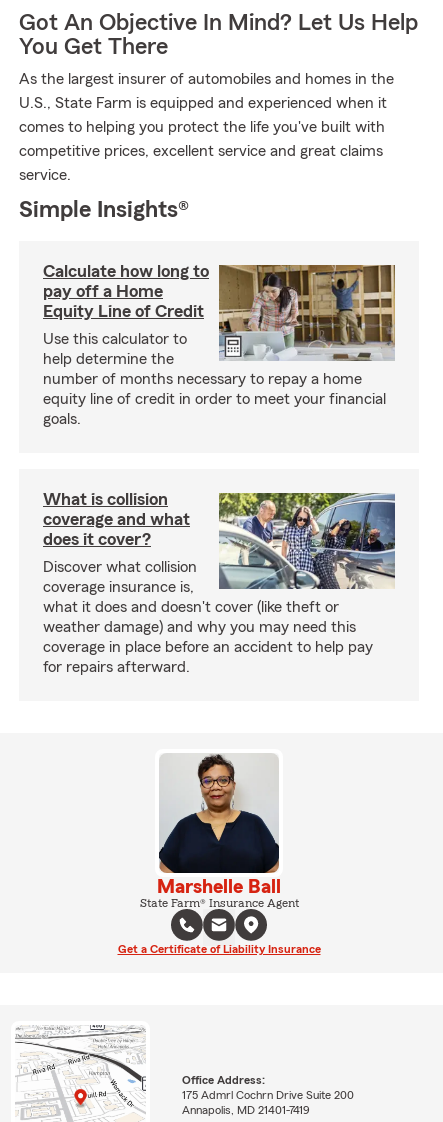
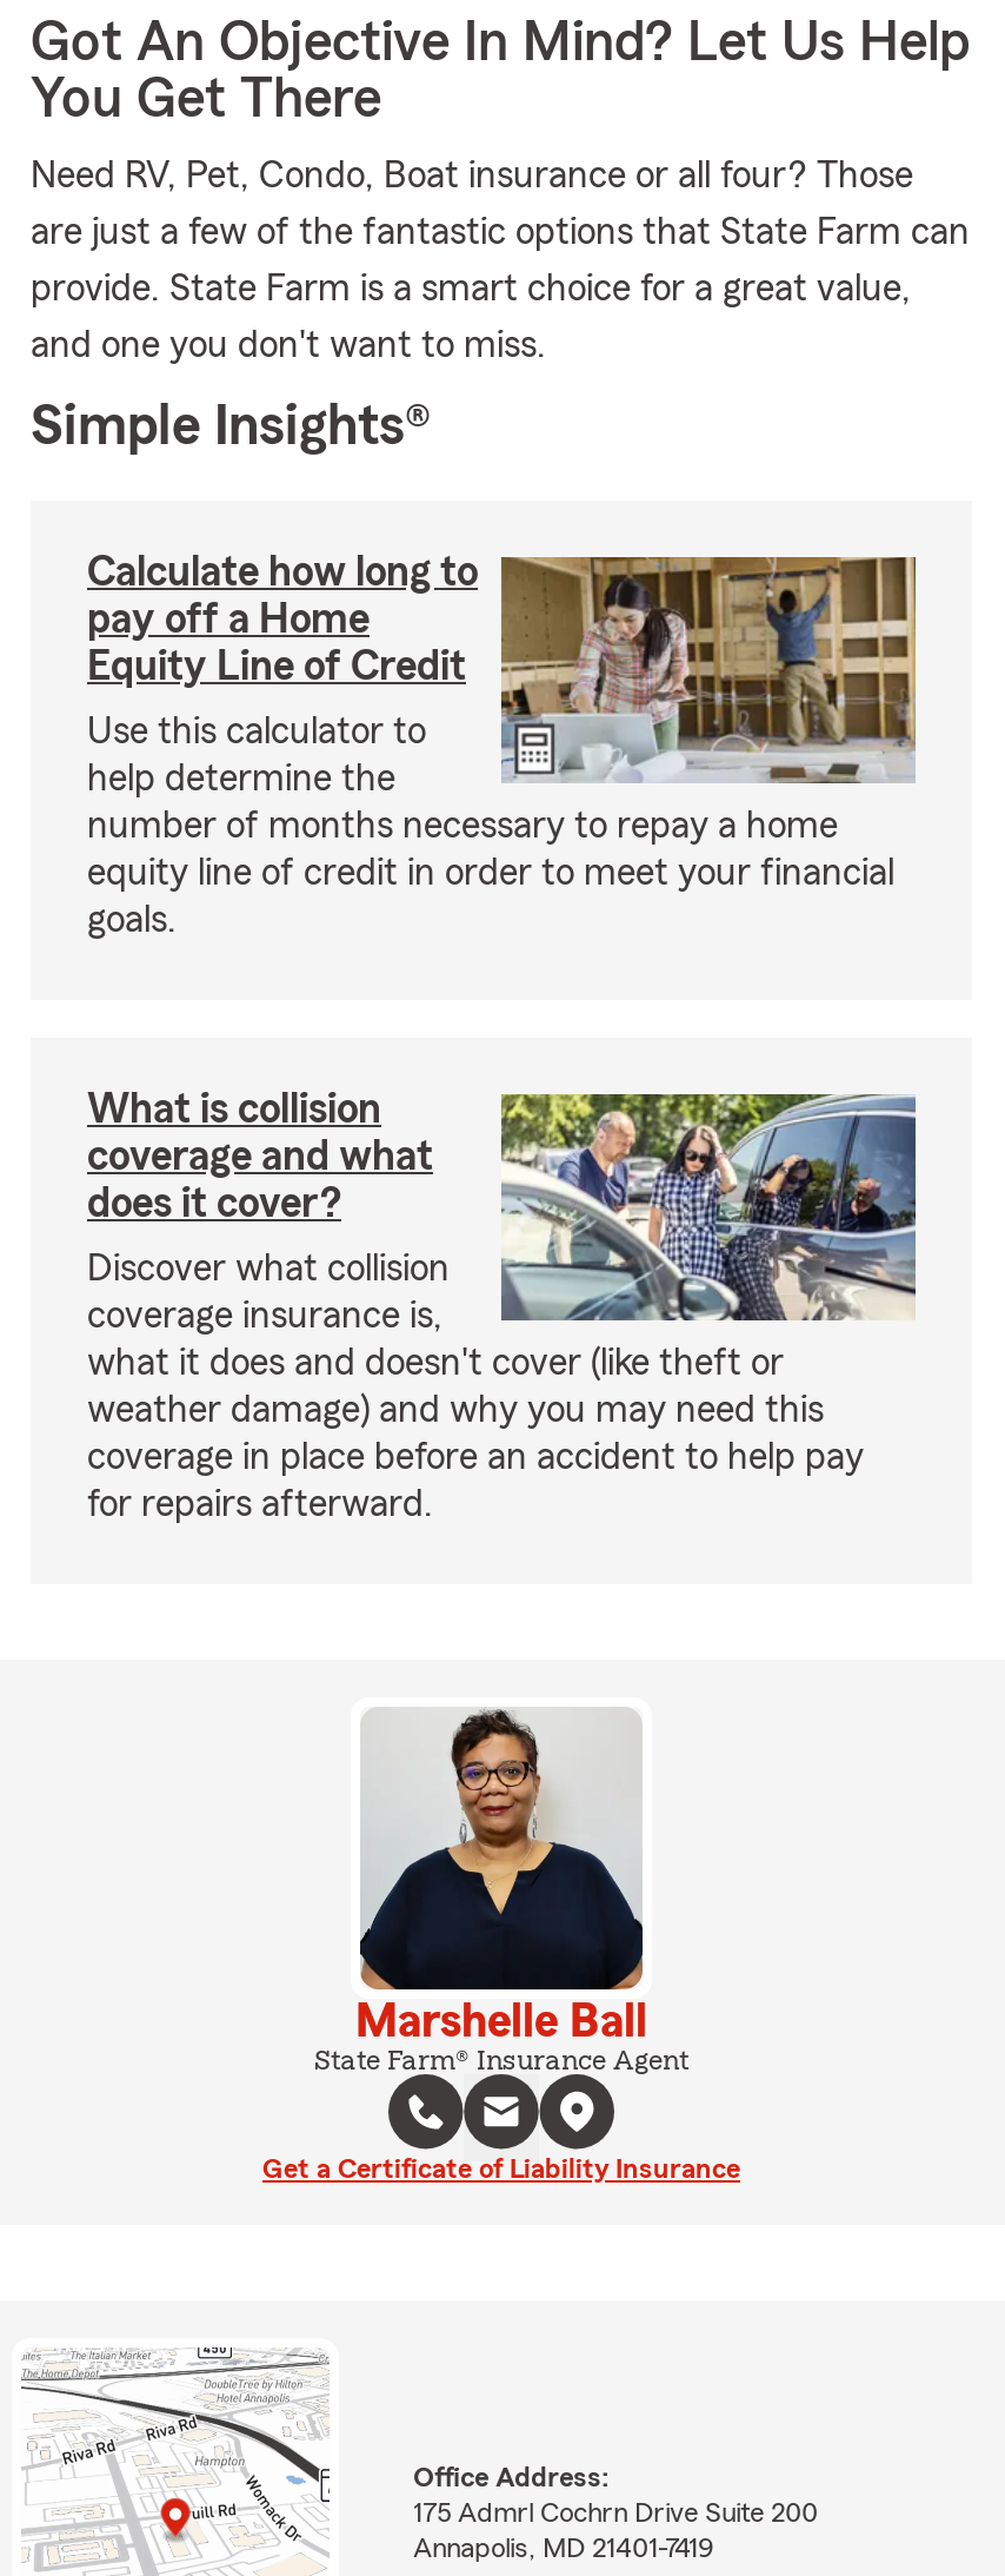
- As the largest insurer of automobiles and homes in the
- U.S., State Farm is equipped and experienced when it
- comes to helping you protect the life you've built with
- competitive prices, excellent service and great claims
- service.
+ Need RV, Pet, Condo, Boat insurance or all four? Those
+ are just a few of the fantastic options that State Farm can
+ provide. State Farm is a smart choice for a great value,
+ and one you don't want to miss.
